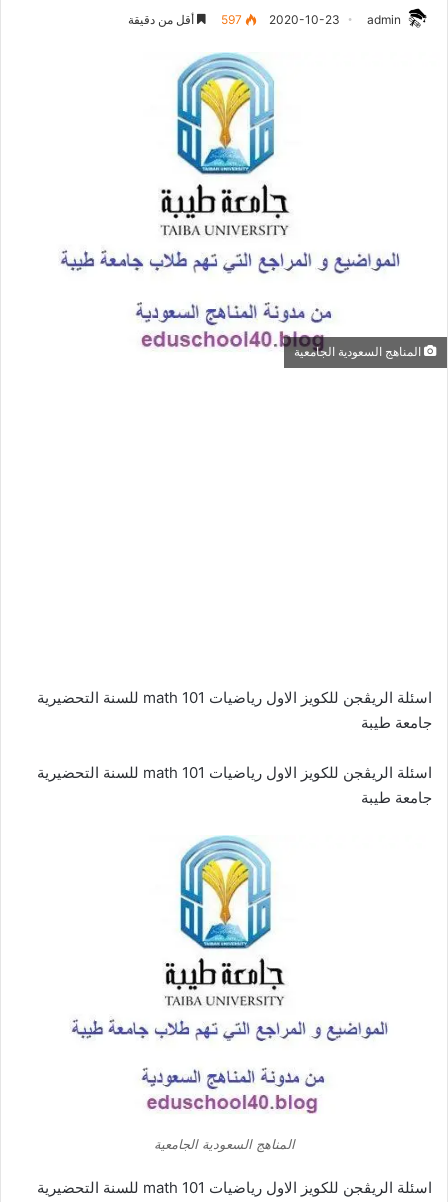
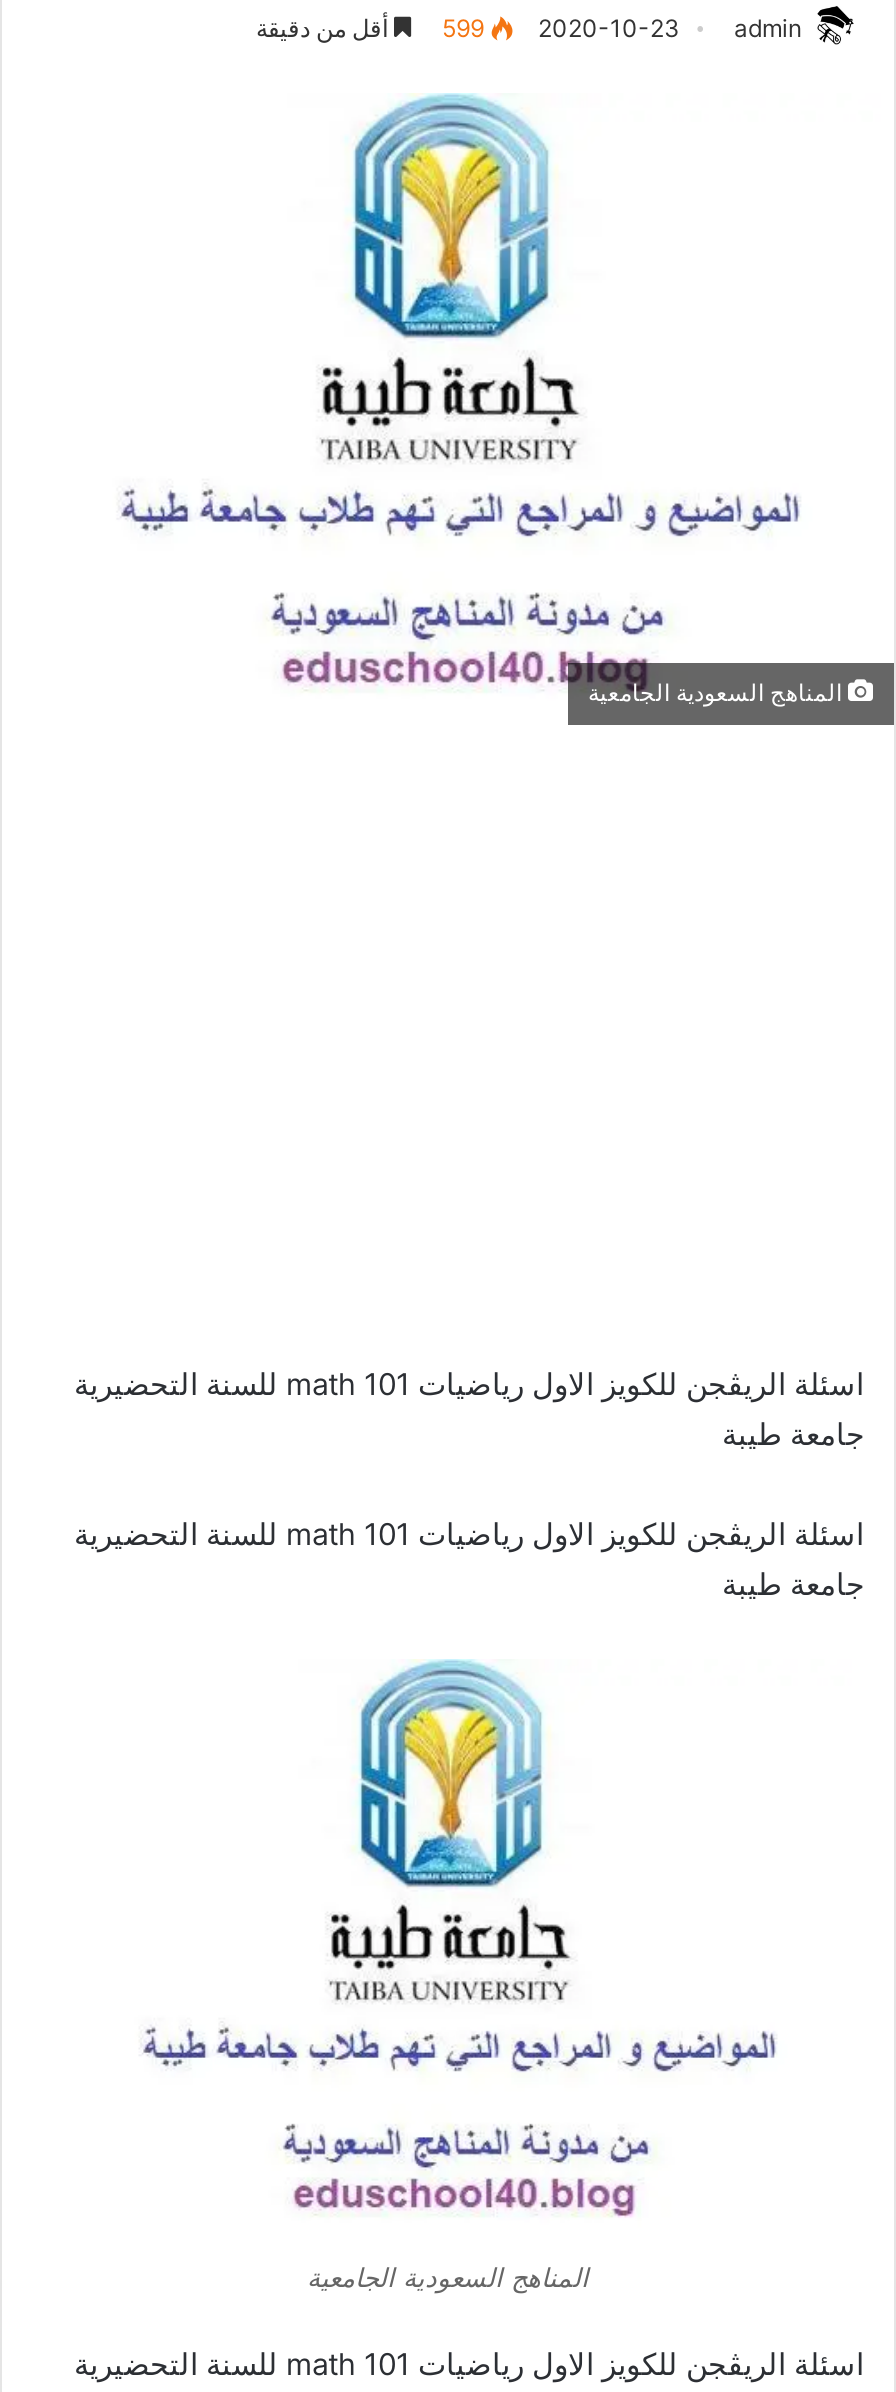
- 597
+ 599
